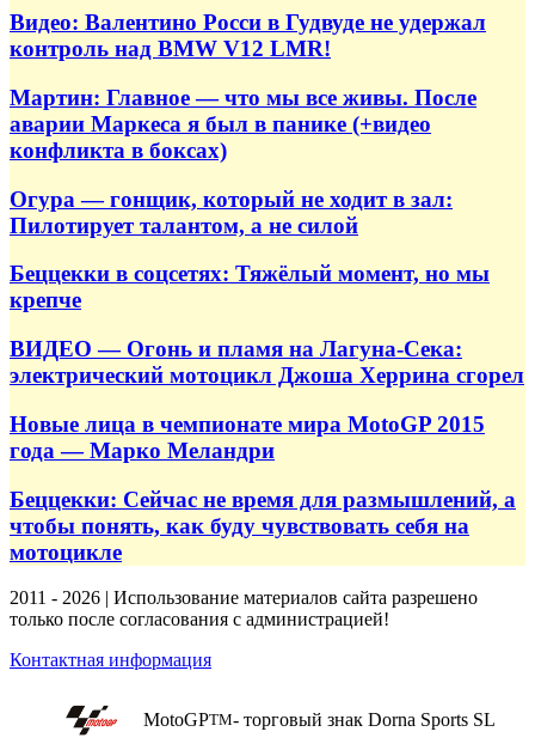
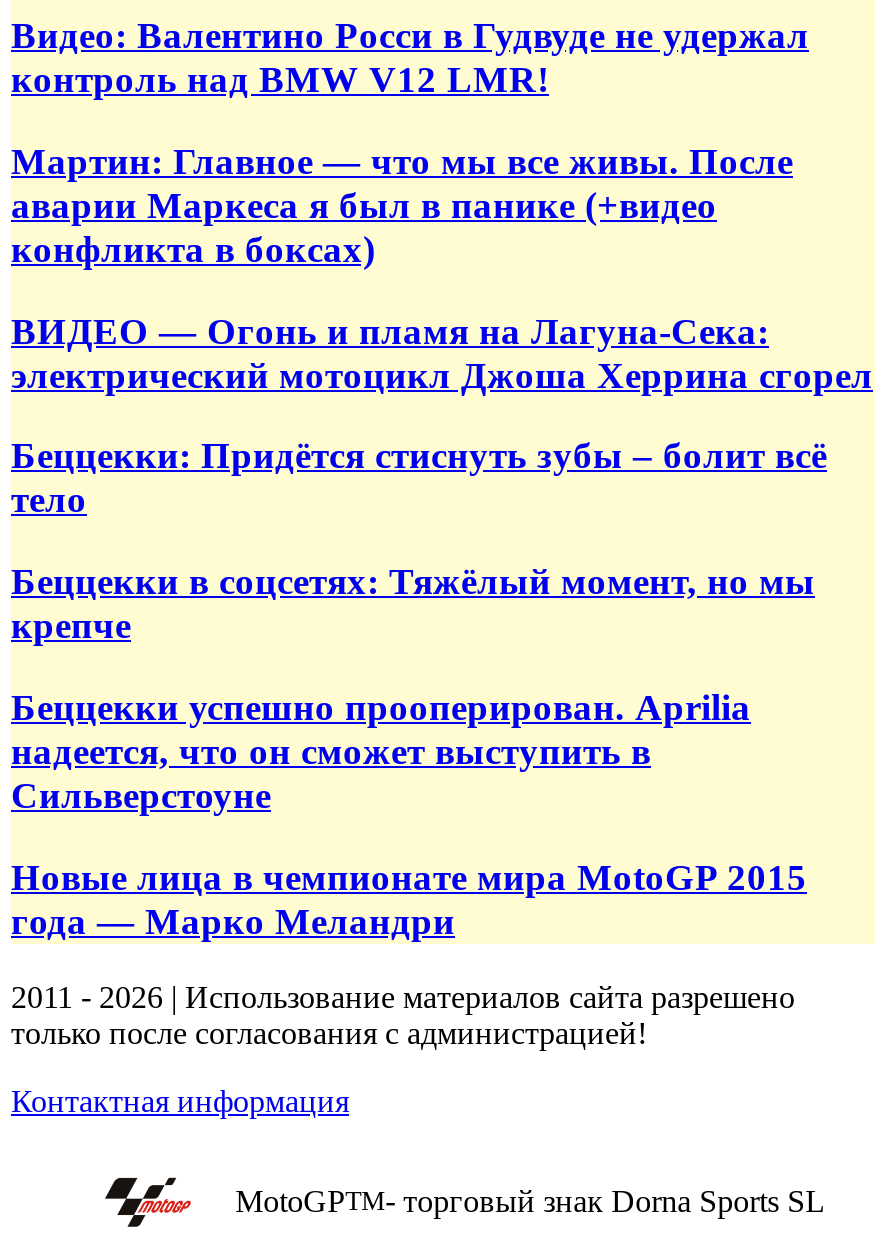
- Огура — гонщик, который не ходит в зал:
- Пилотирует талантом, а не силой
+ Беццекки: Придётся стиснуть зубы – болит всё
+ тело

moved down: Беццекки в соцсетях: Тяжёлый момент, но мы | крепче

+ Беццекки успешно прооперирован. Aprilia
+ надеется, что он сможет выступить в
+ Сильверстоуне

moved up: ВИДЕО — Огонь и пламя на Лагуна-Сека: | электрический мотоцикл Джоша Херрина сгорел

moved down: Новые лица в чемпионате мира MotoGP 2015 | года — Марко Меландри

- Беццекки: Сейчас не время для размышлений, а
- чтобы понять, как буду чувствовать себя на
- мотоцикле
